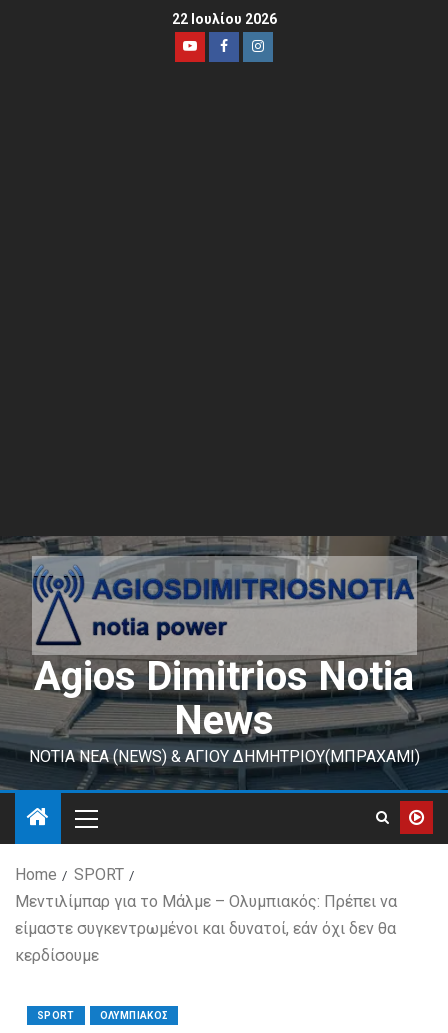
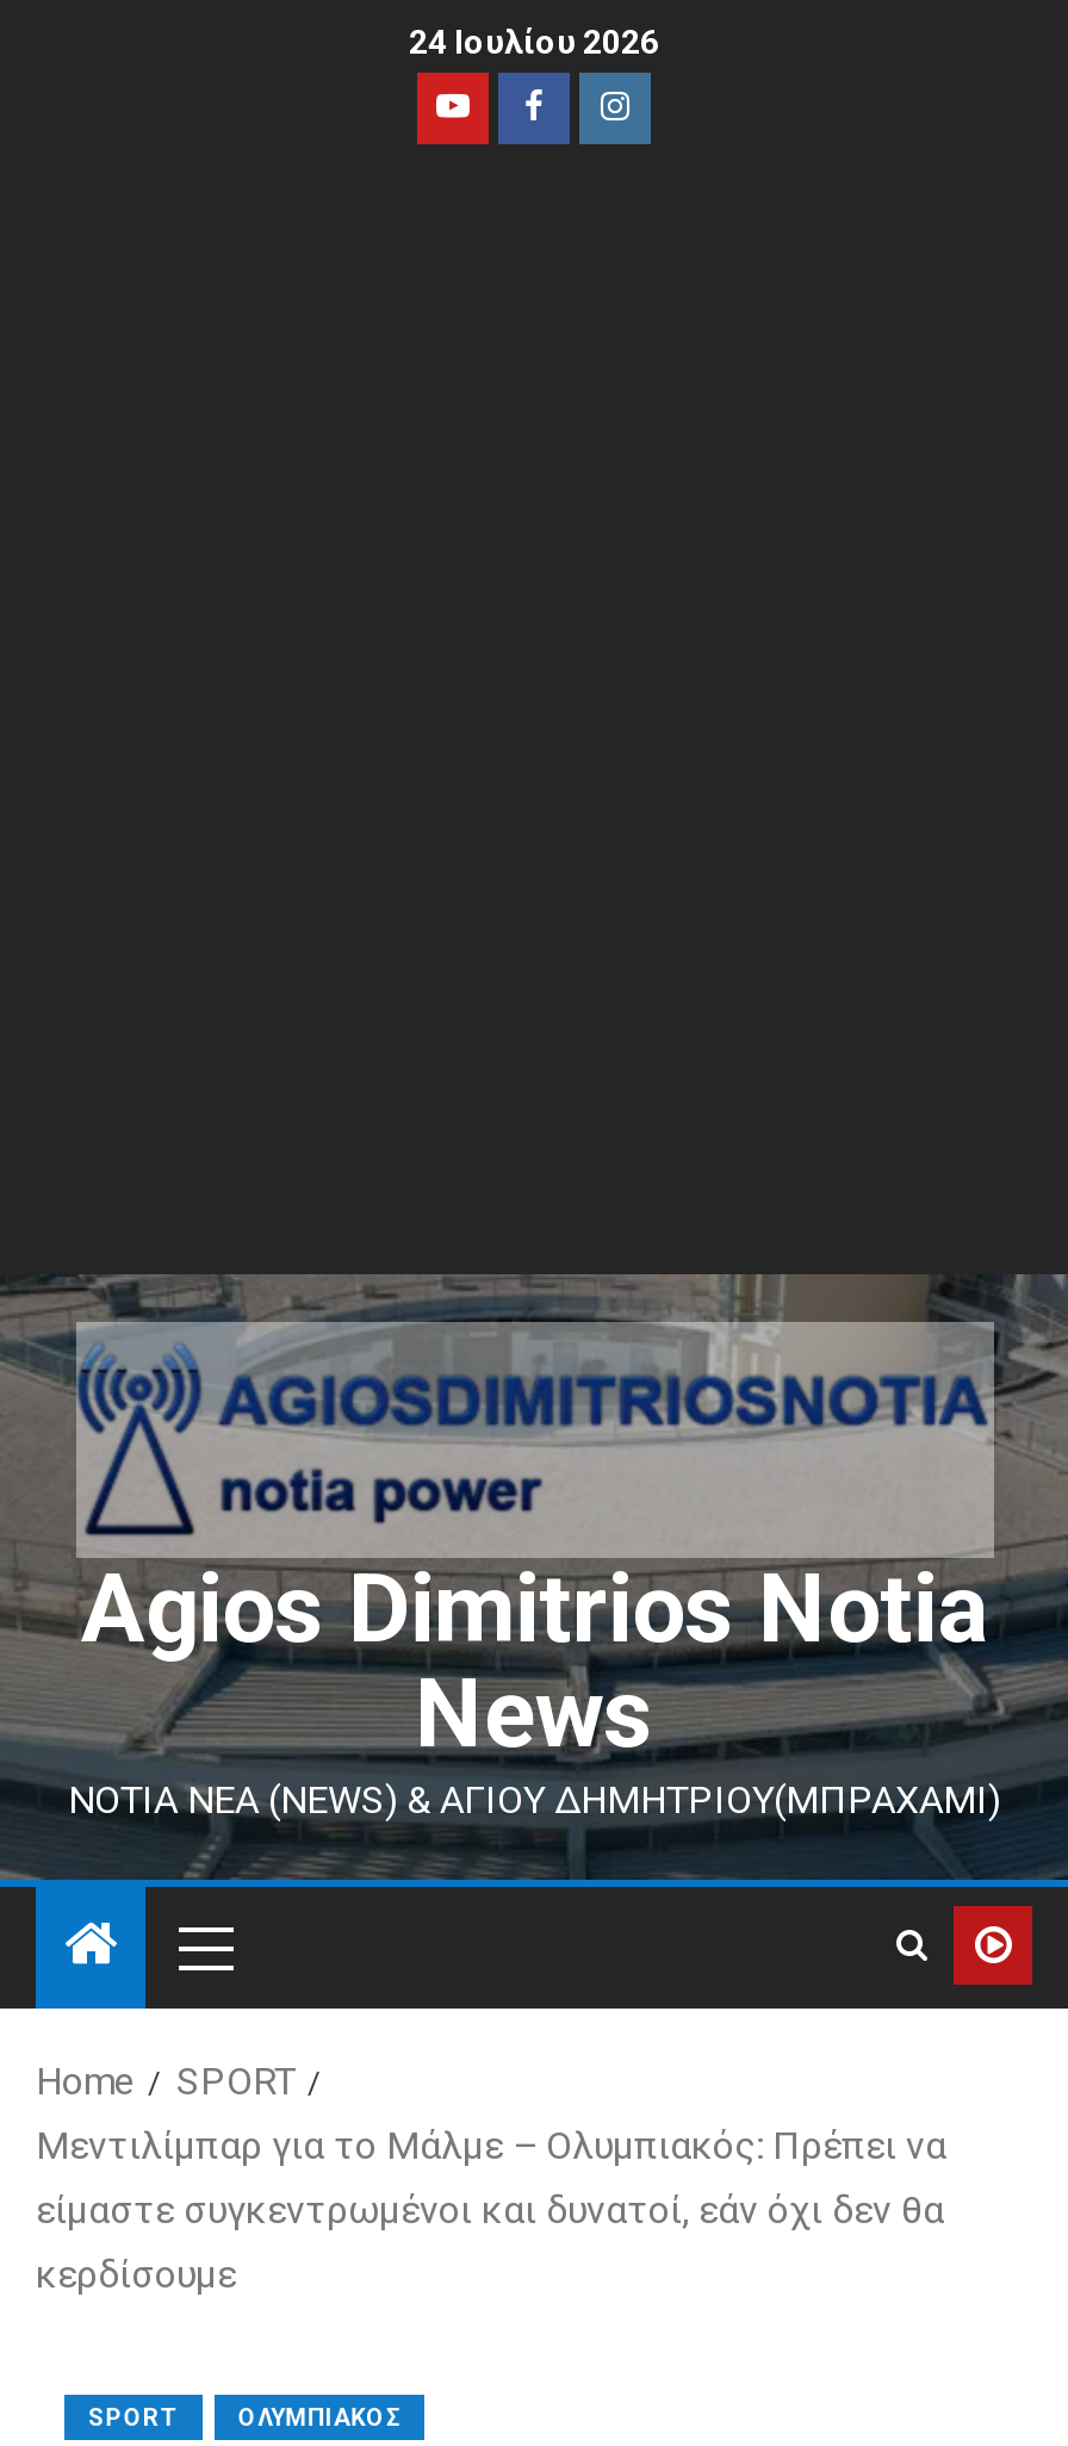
- 22 Ιουλίου 2026
+ 24 Ιουλίου 2026
